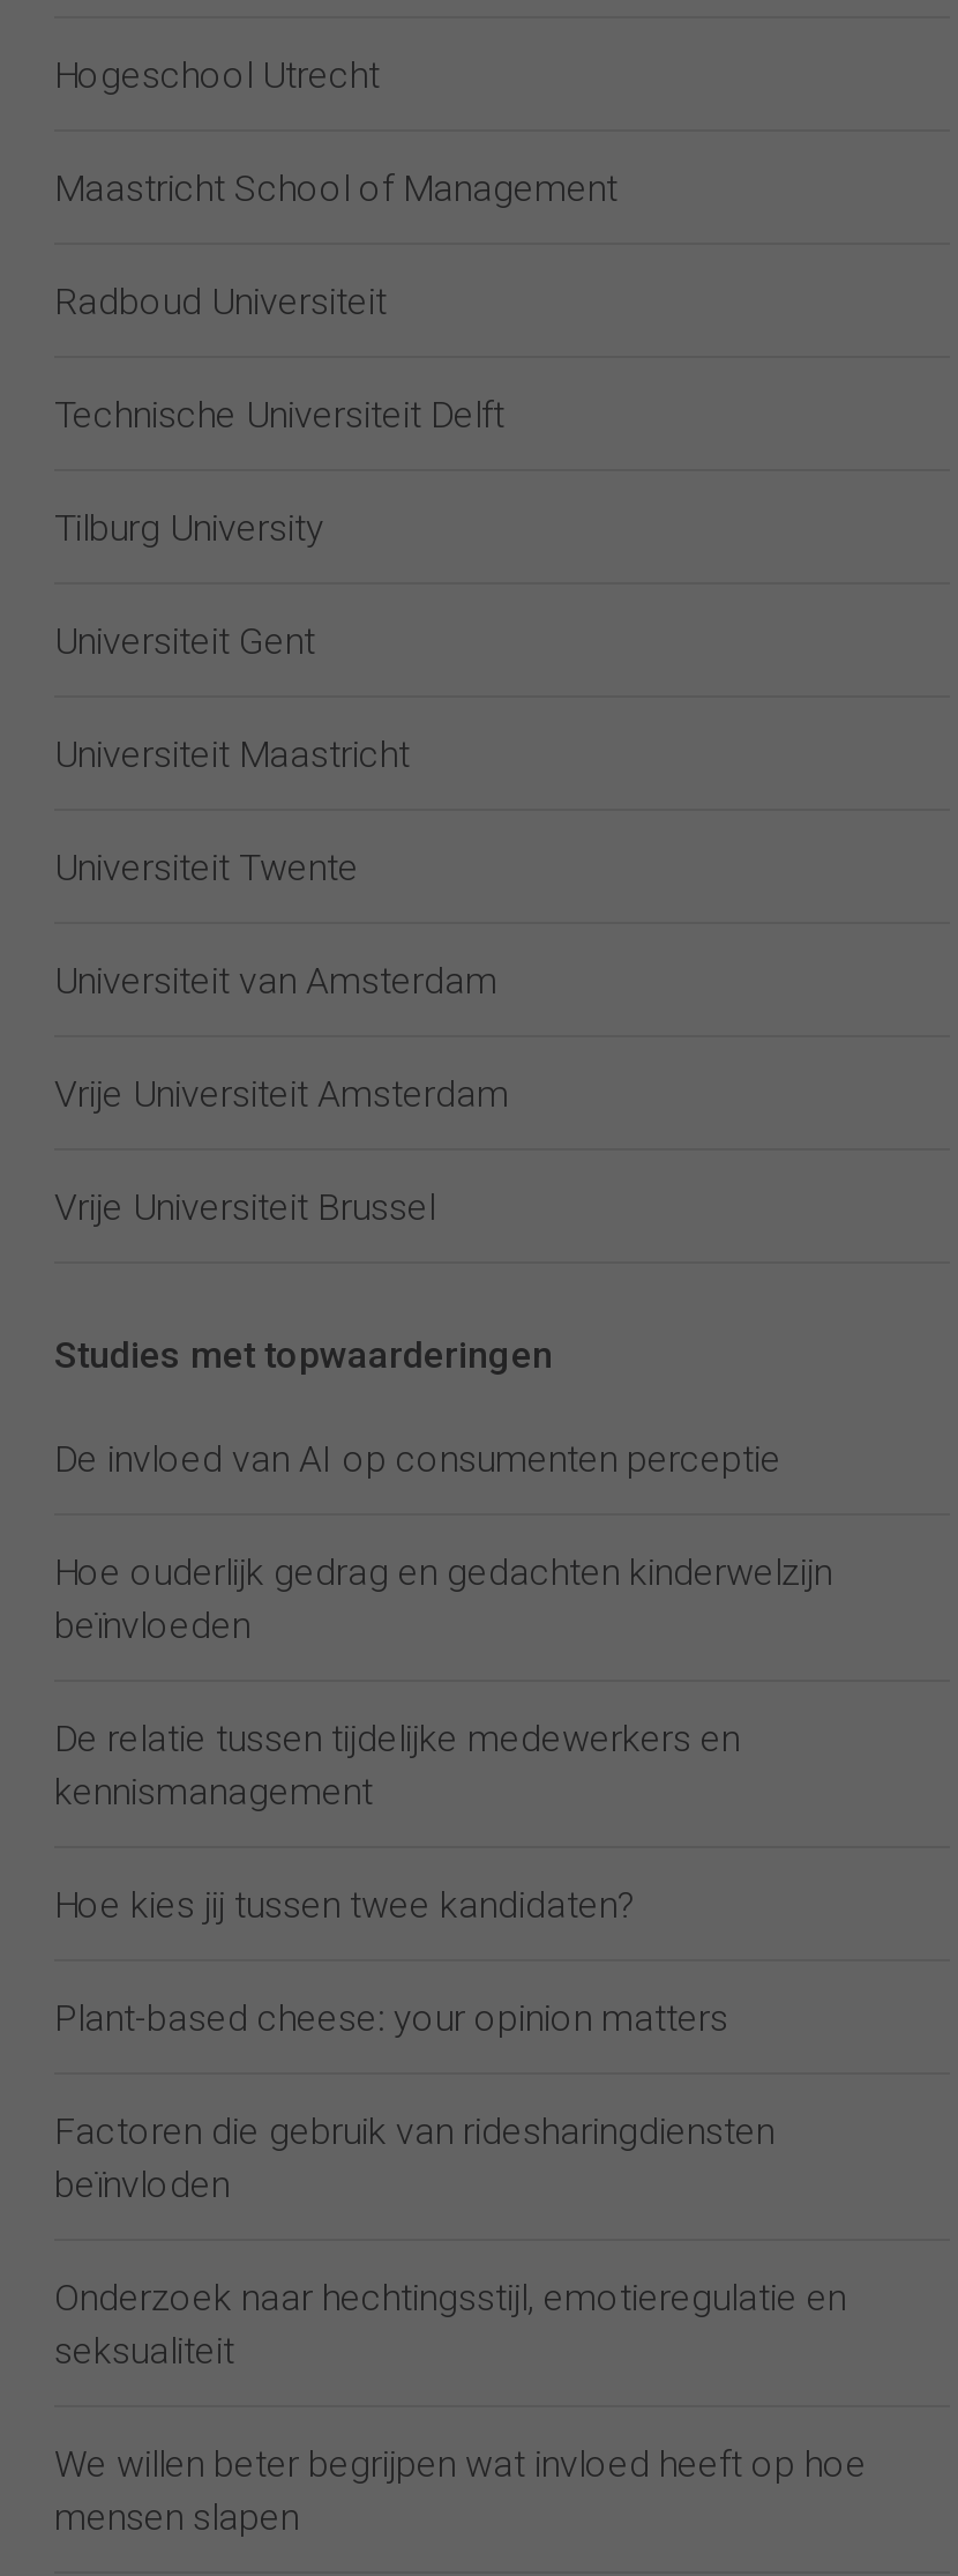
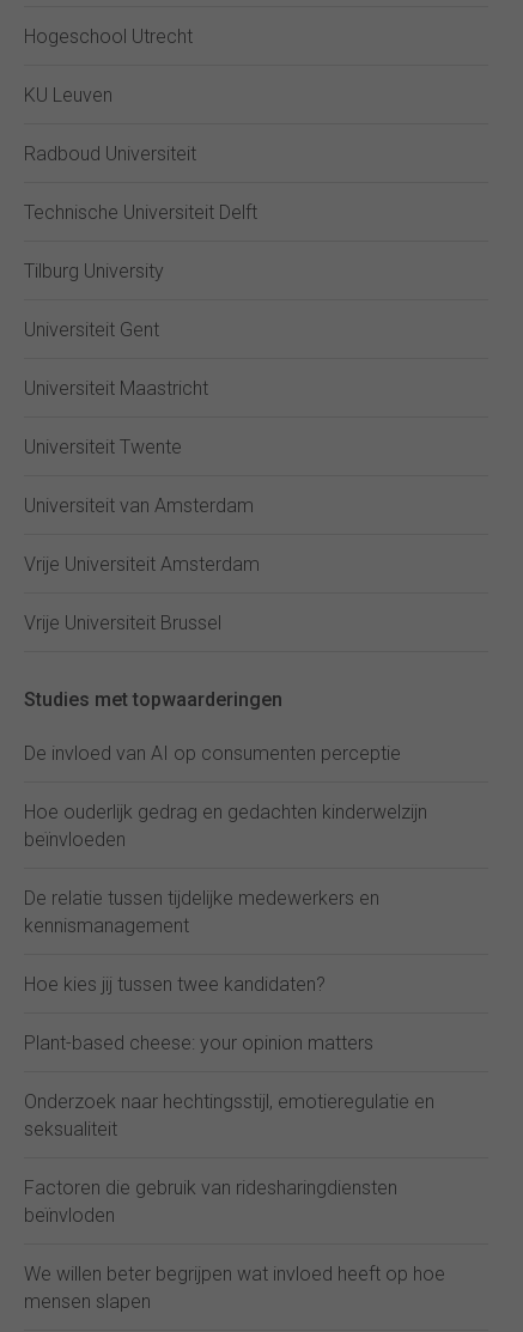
- Maastricht School of Management
+ KU Leuven

moved down: Factoren die gebruik van ridesharingdiensten | beïnvloden

moved up: Onderzoek naar hechtingsstijl, emotieregulatie en | seksualiteit
